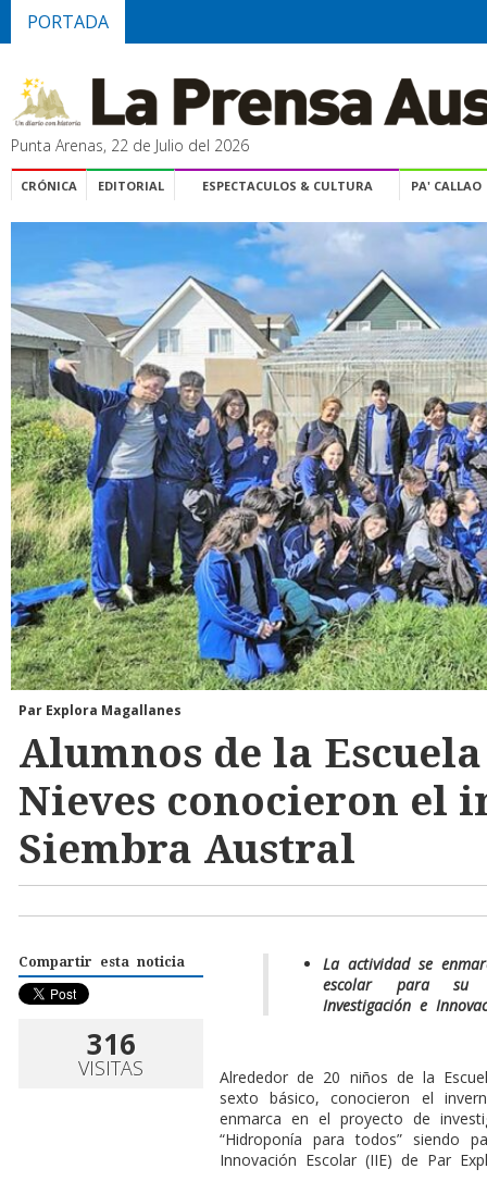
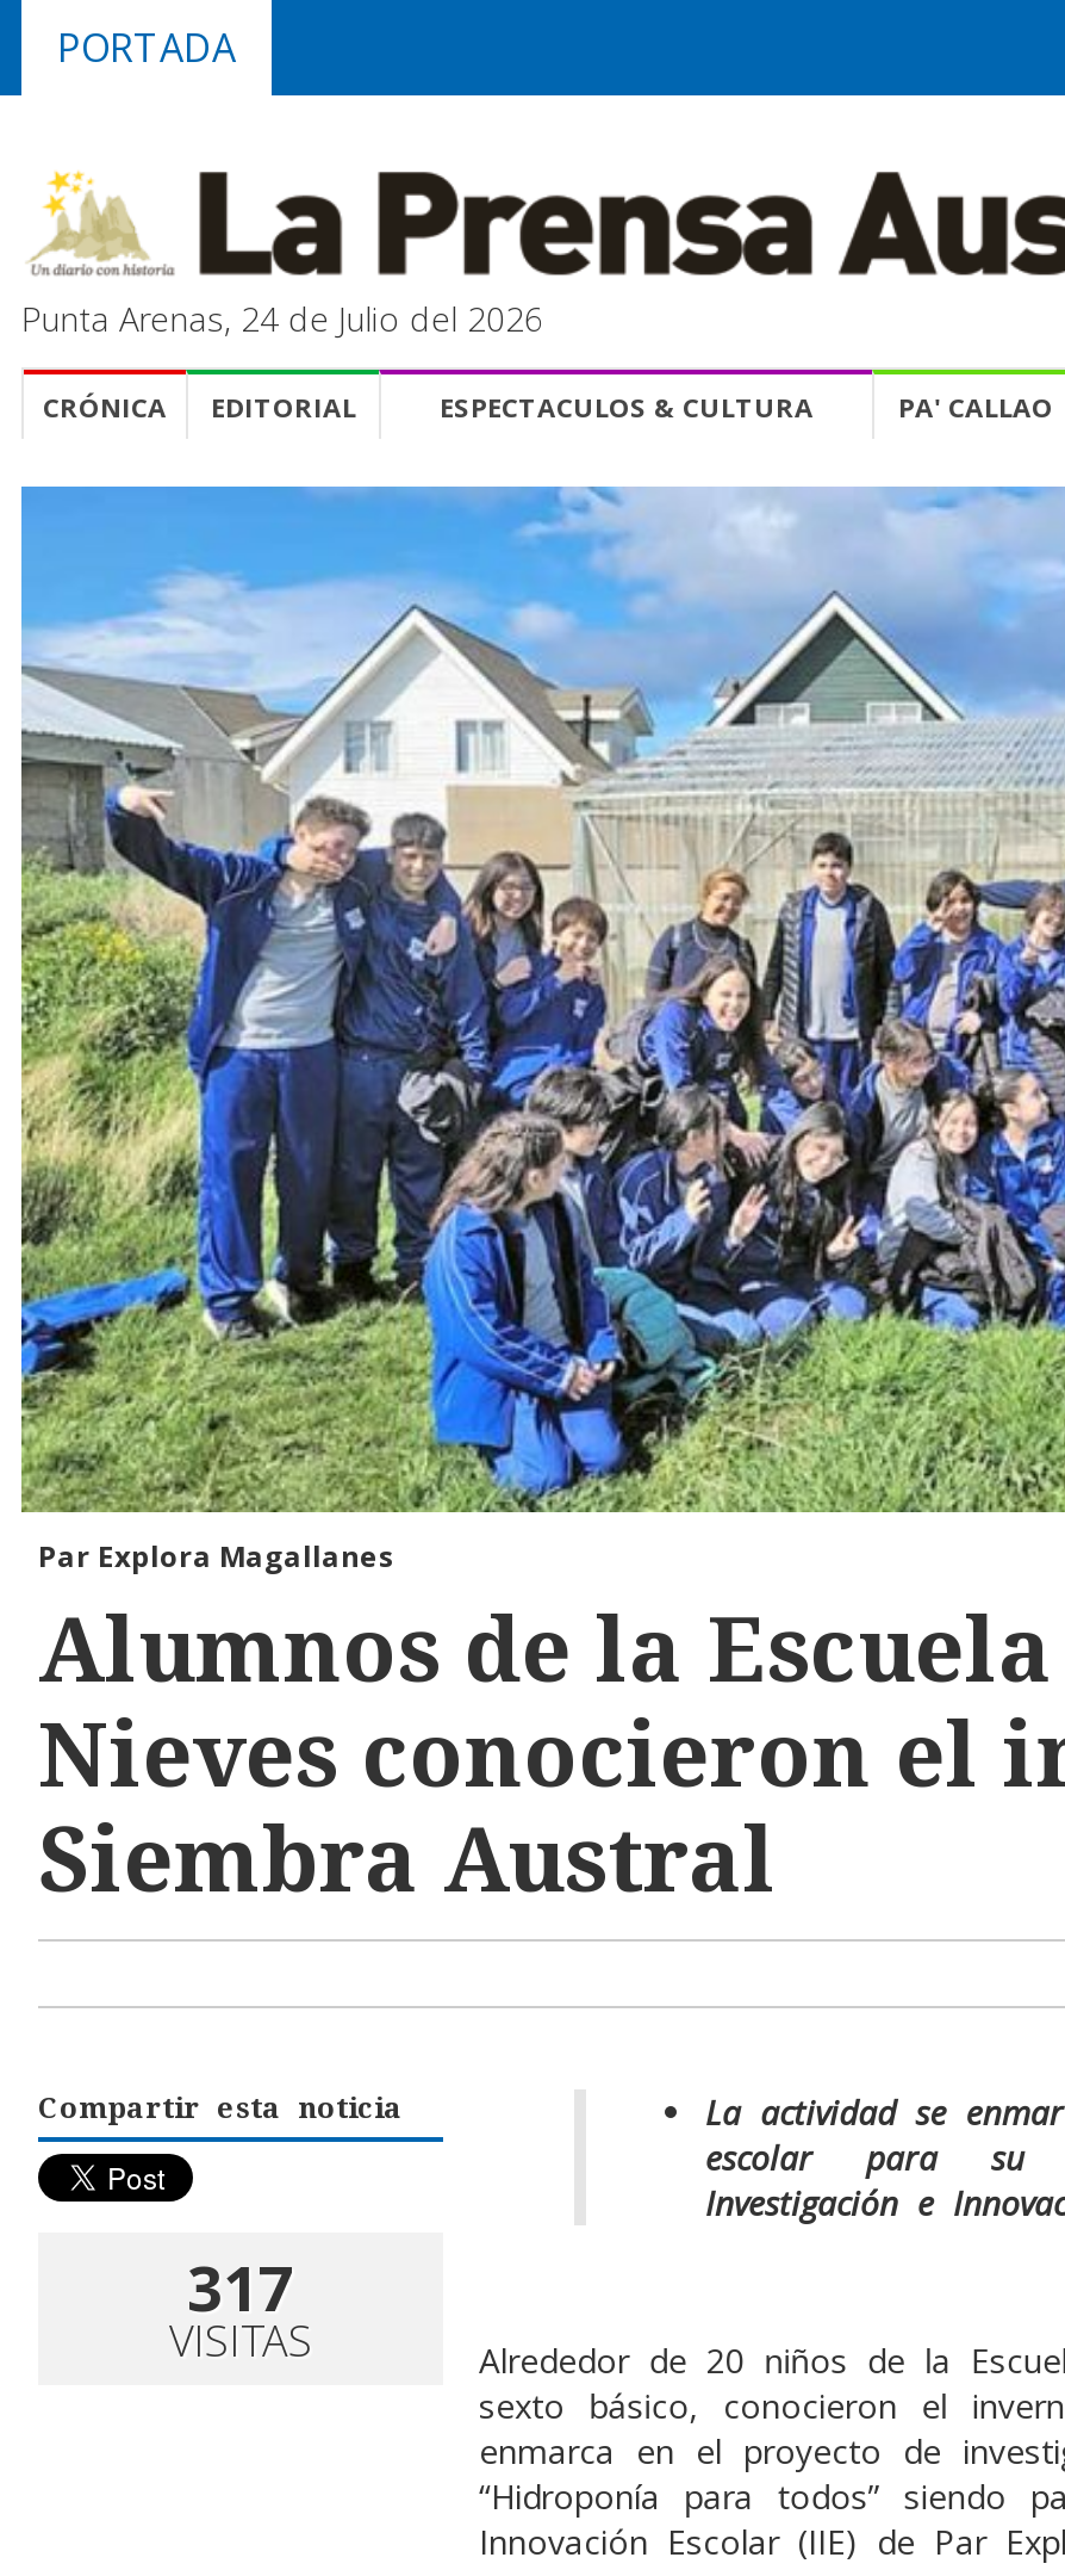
- Punta Arenas, 22 de Julio del 2026
+ Punta Arenas, 24 de Julio del 2026

- 316
+ 317
